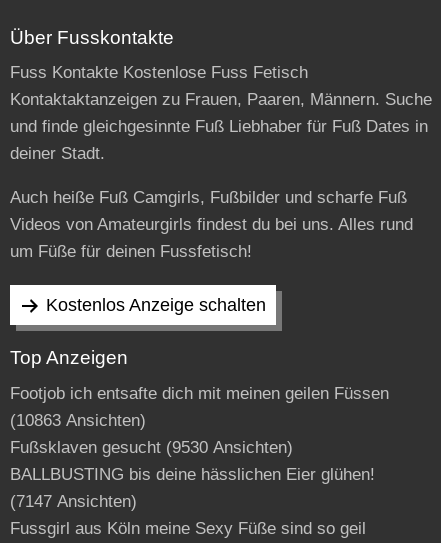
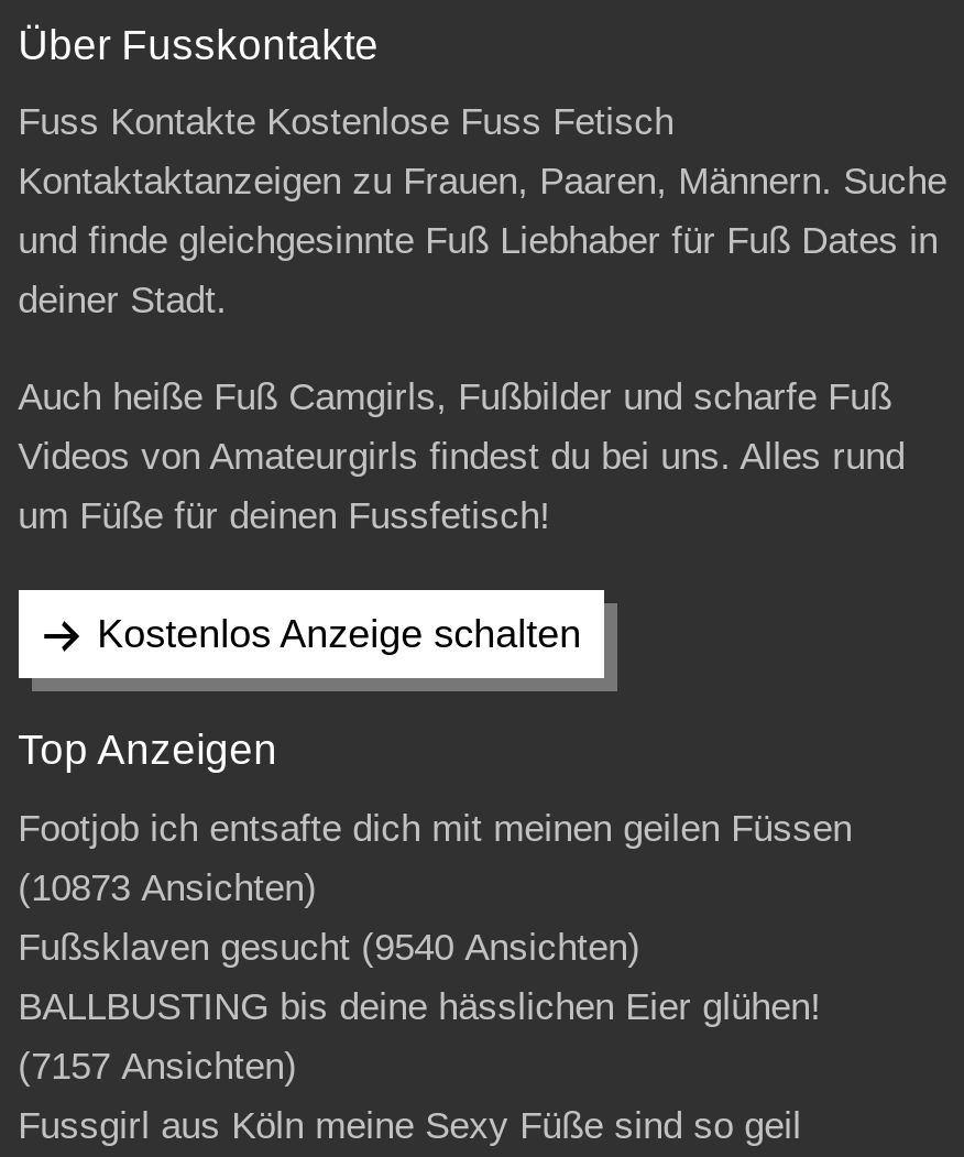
- (10863 Ansichten)
+ (10873 Ansichten)

- Fußsklaven gesucht (9530 Ansichten)
+ Fußsklaven gesucht (9540 Ansichten)

- (7147 Ansichten)
+ (7157 Ansichten)
